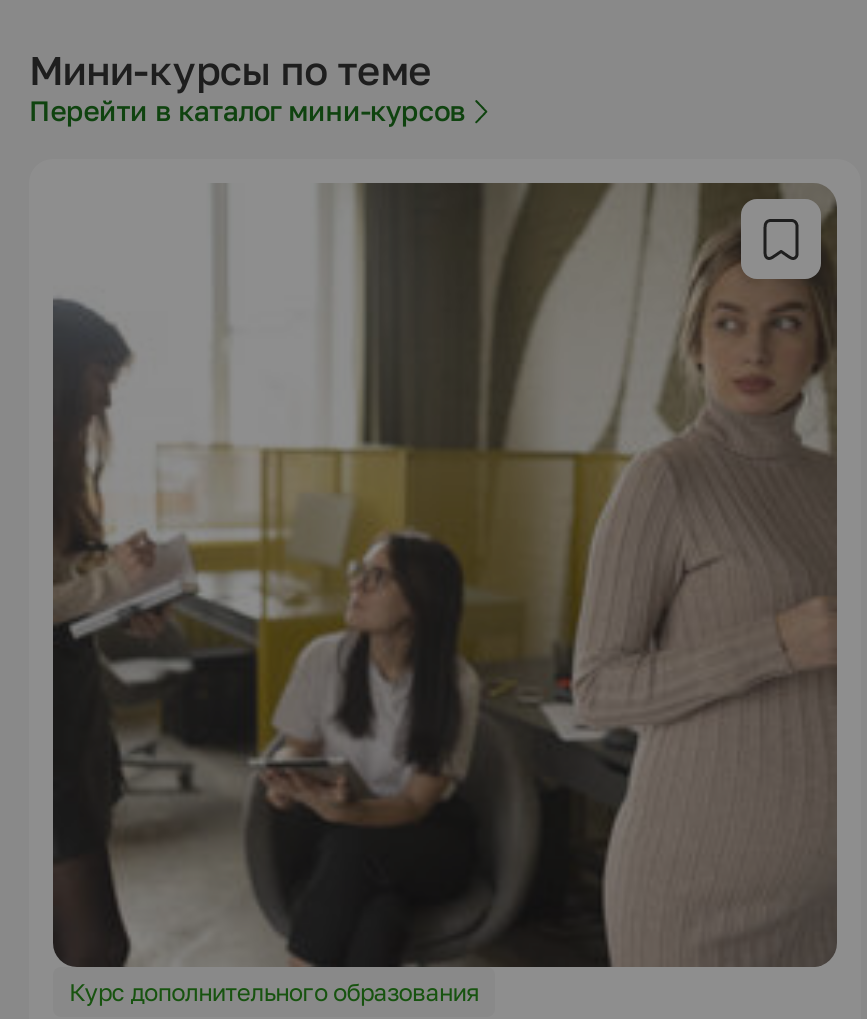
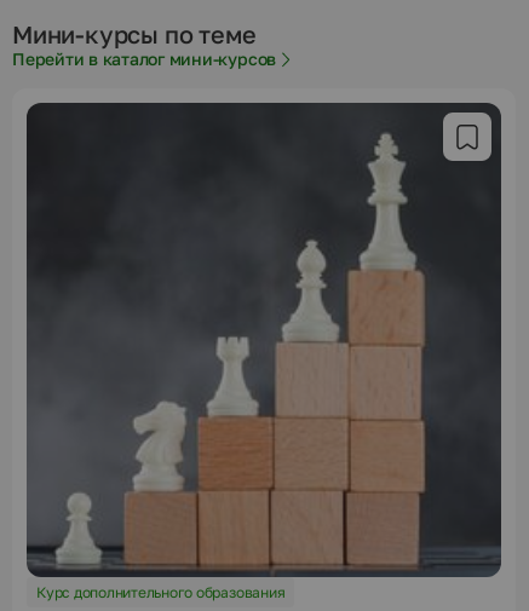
- [image]
+ [image]
